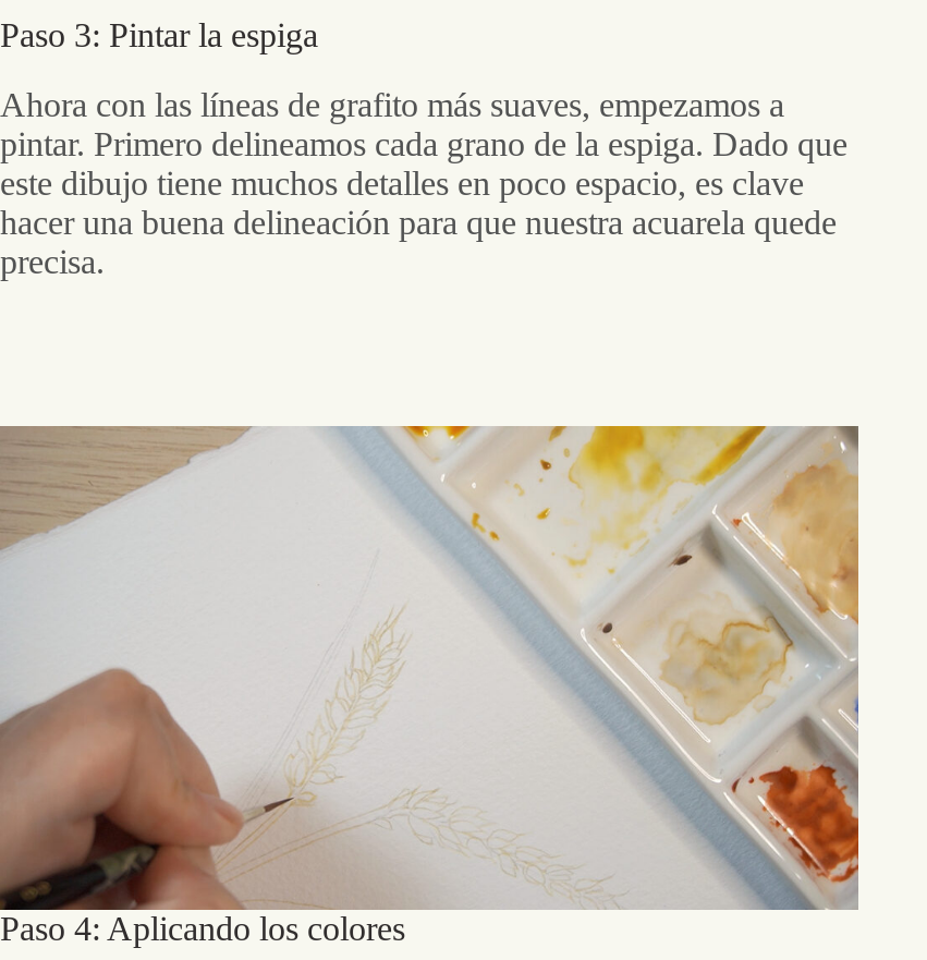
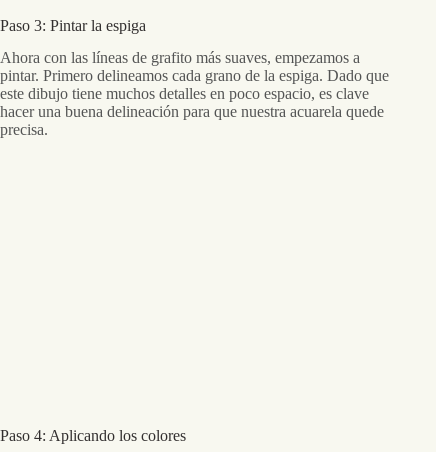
- [image]
